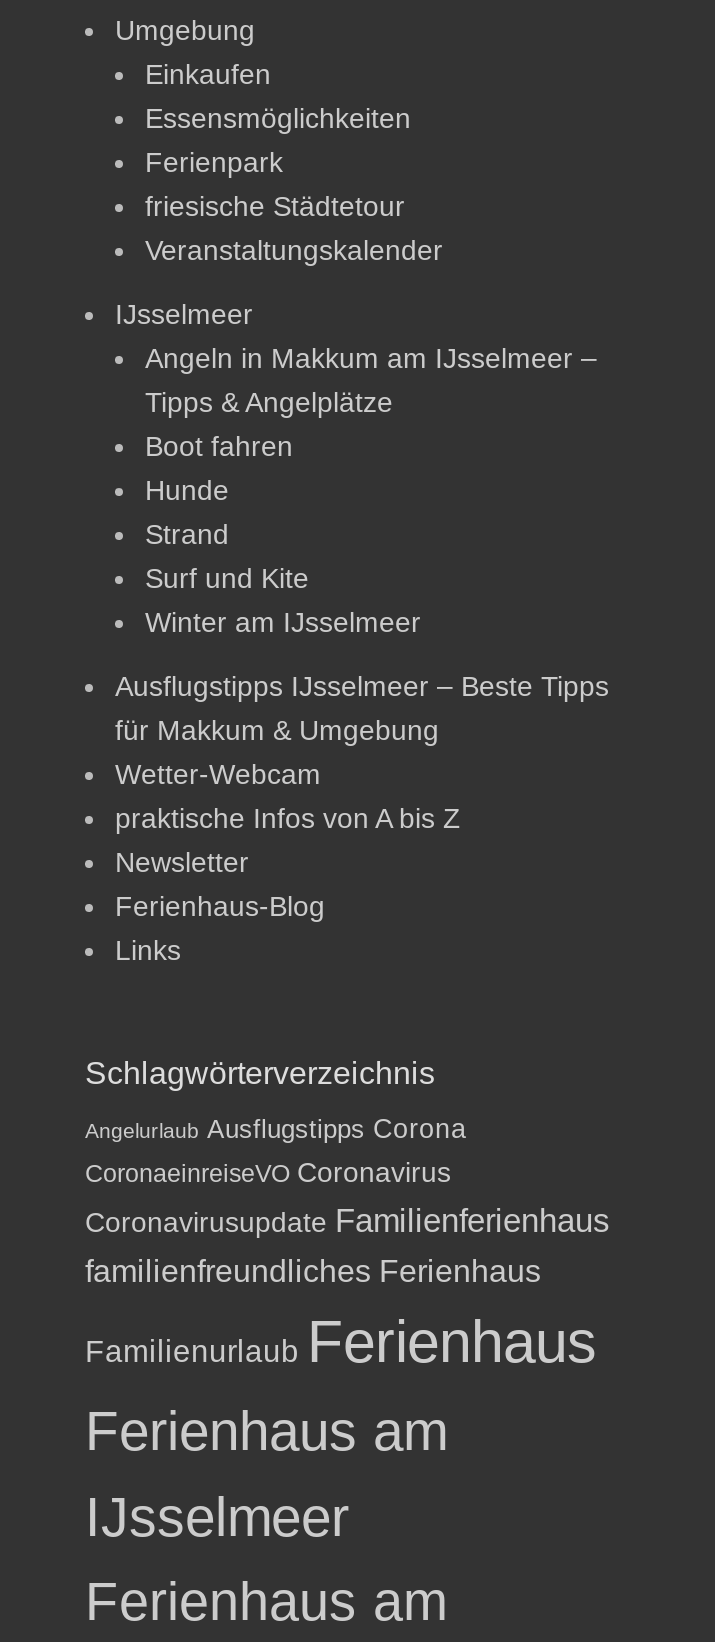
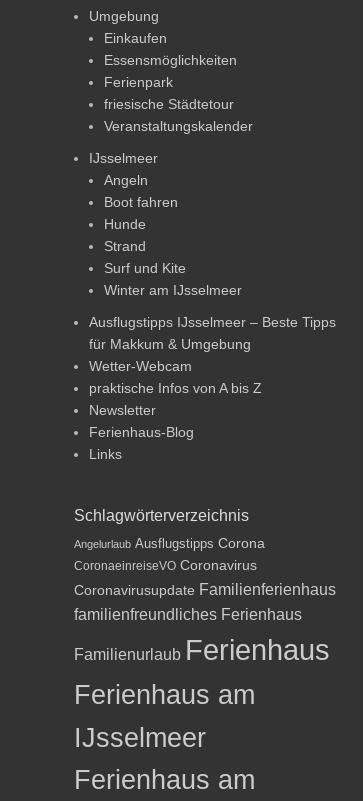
- Angeln in Makkum am IJsselmeer –
- Tipps & Angelplätze
+ Angeln
